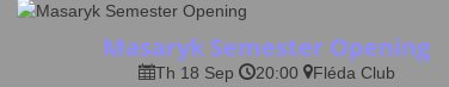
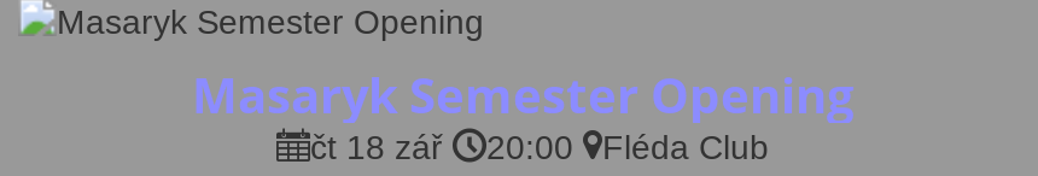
- Th 18 Sep 20:00 Fléda Club
+ čt 18 zář 20:00 Fléda Club
